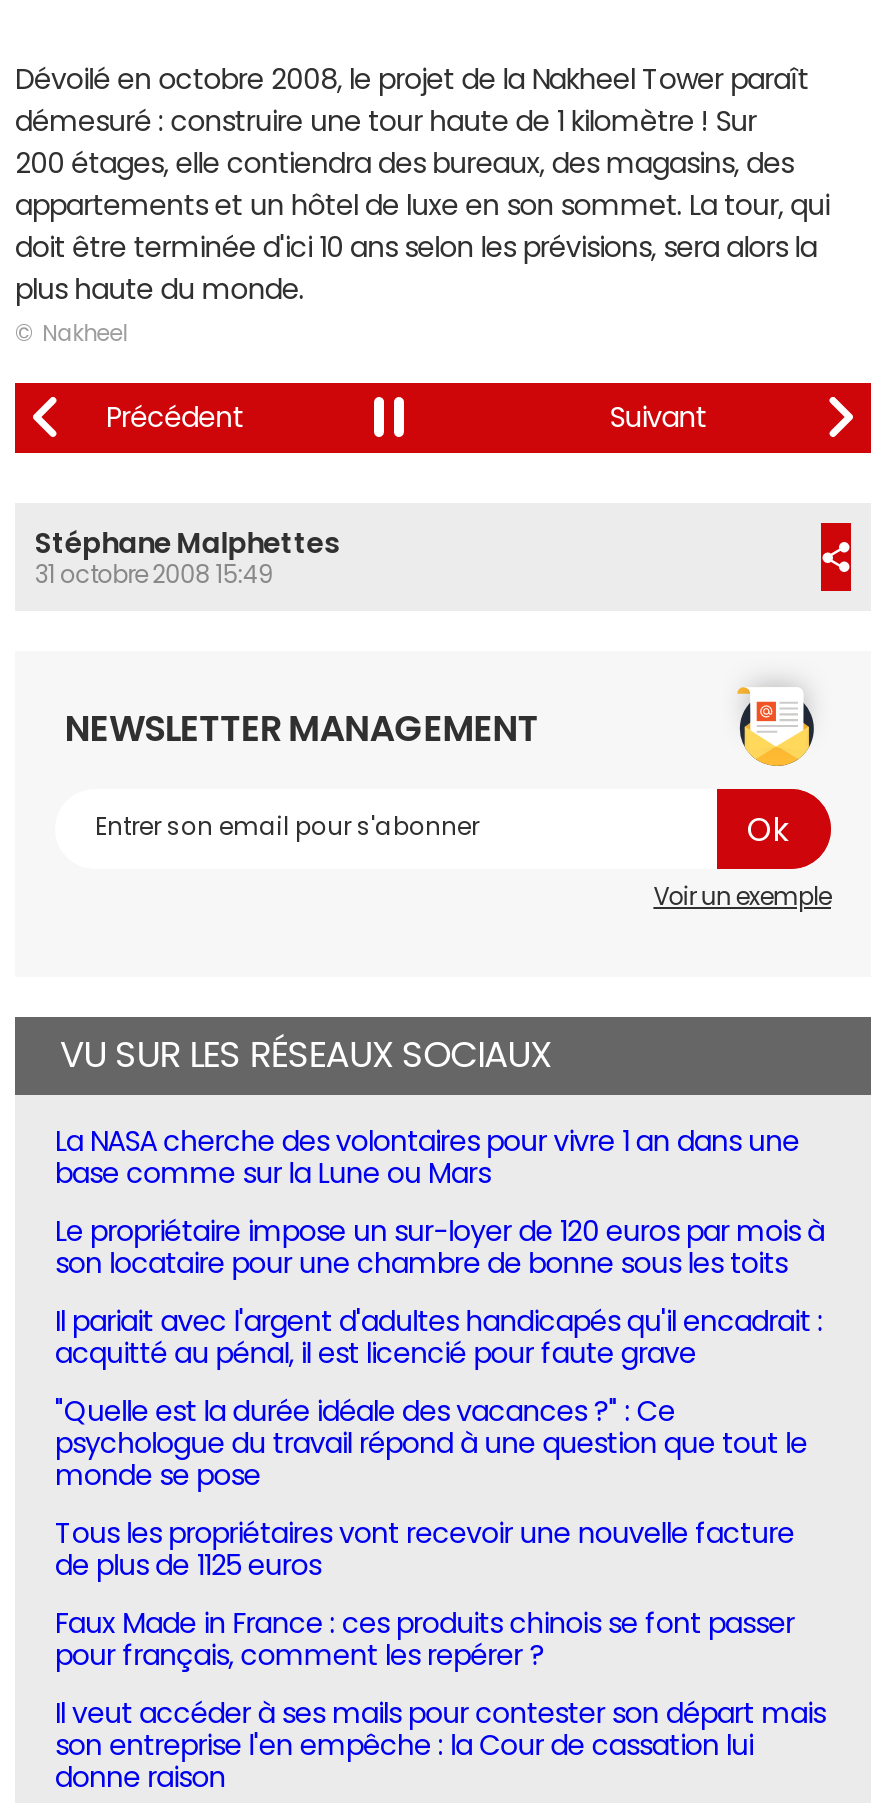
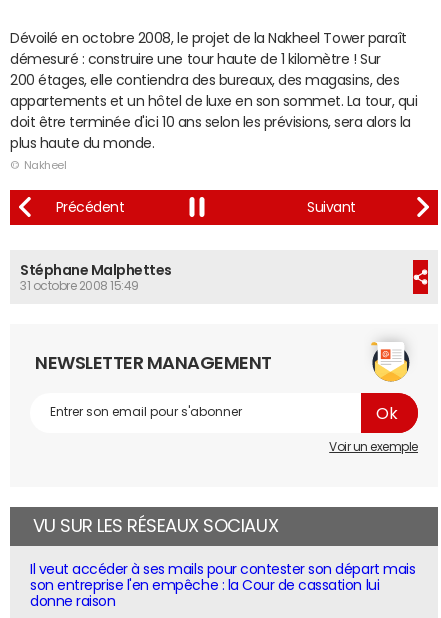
- La NASA cherche des volontaires pour vivre 1 an dans une
- base comme sur la Lune ou Mars
- Le propriétaire impose un sur-loyer de 120 euros par mois à
- son locataire pour une chambre de bonne sous les toits
- Il pariait avec l'argent d'adultes handicapés qu'il encadrait :
- acquitté au pénal, il est licencié pour faute grave
- "Quelle est la durée idéale des vacances ?" : Ce
- psychologue du travail répond à une question que tout le
- monde se pose
- Tous les propriétaires vont recevoir une nouvelle facture
- de plus de 1125 euros
- Faux Made in France : ces produits chinois se font passer
- pour français, comment les repérer ?
